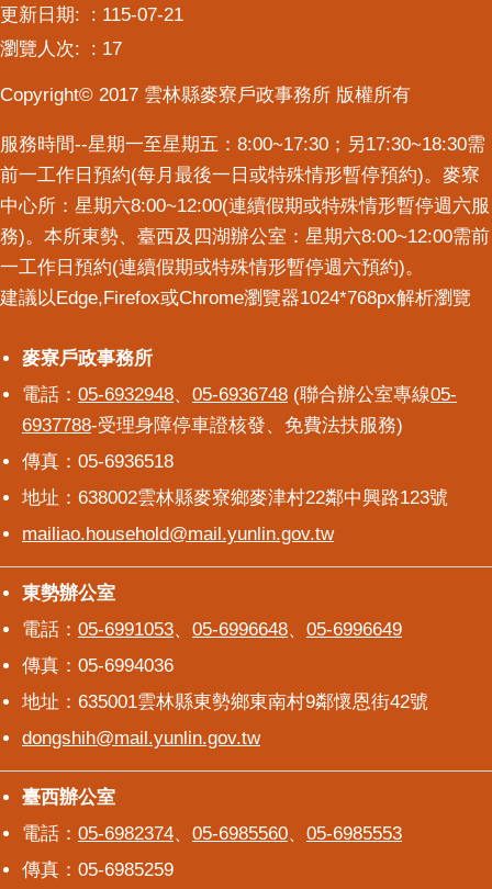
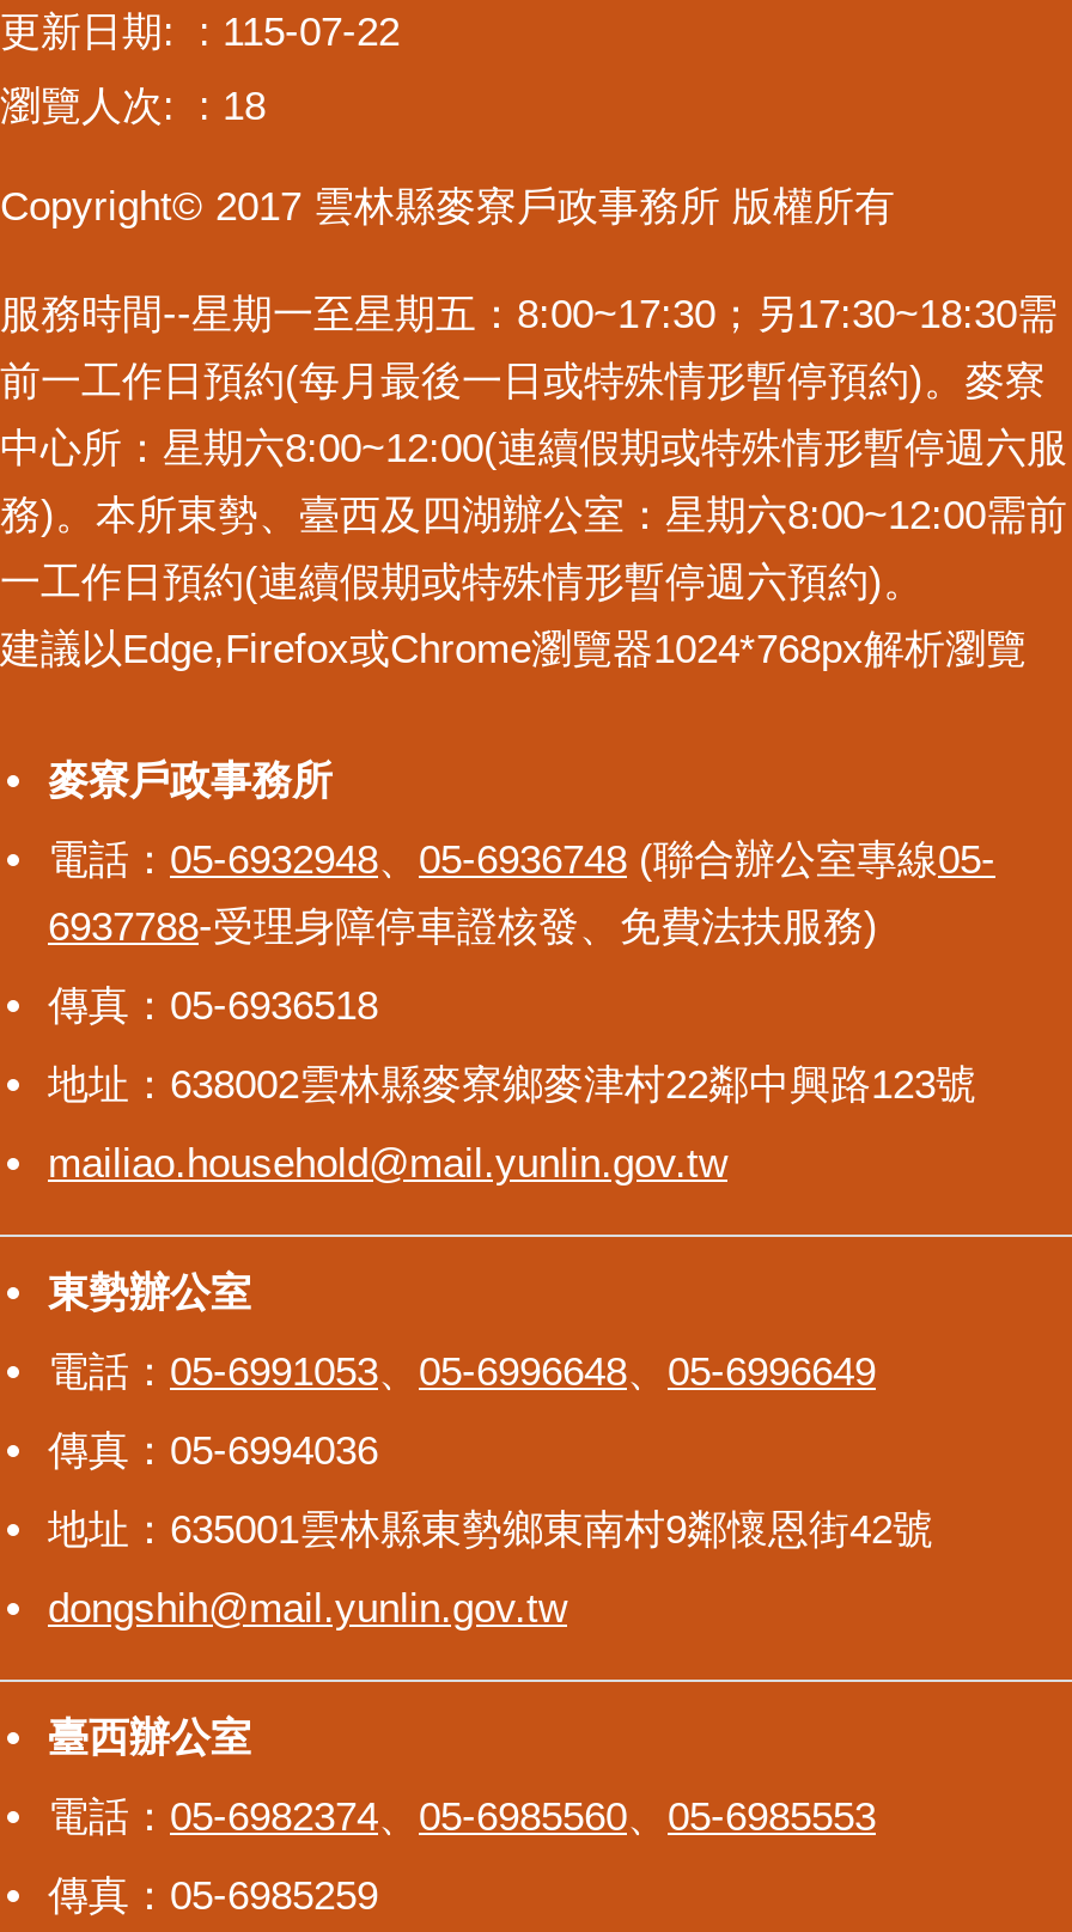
- 更新日期: 115-07-21
+ 更新日期: 115-07-22

- 瀏覽人次: 17
+ 瀏覽人次: 18
